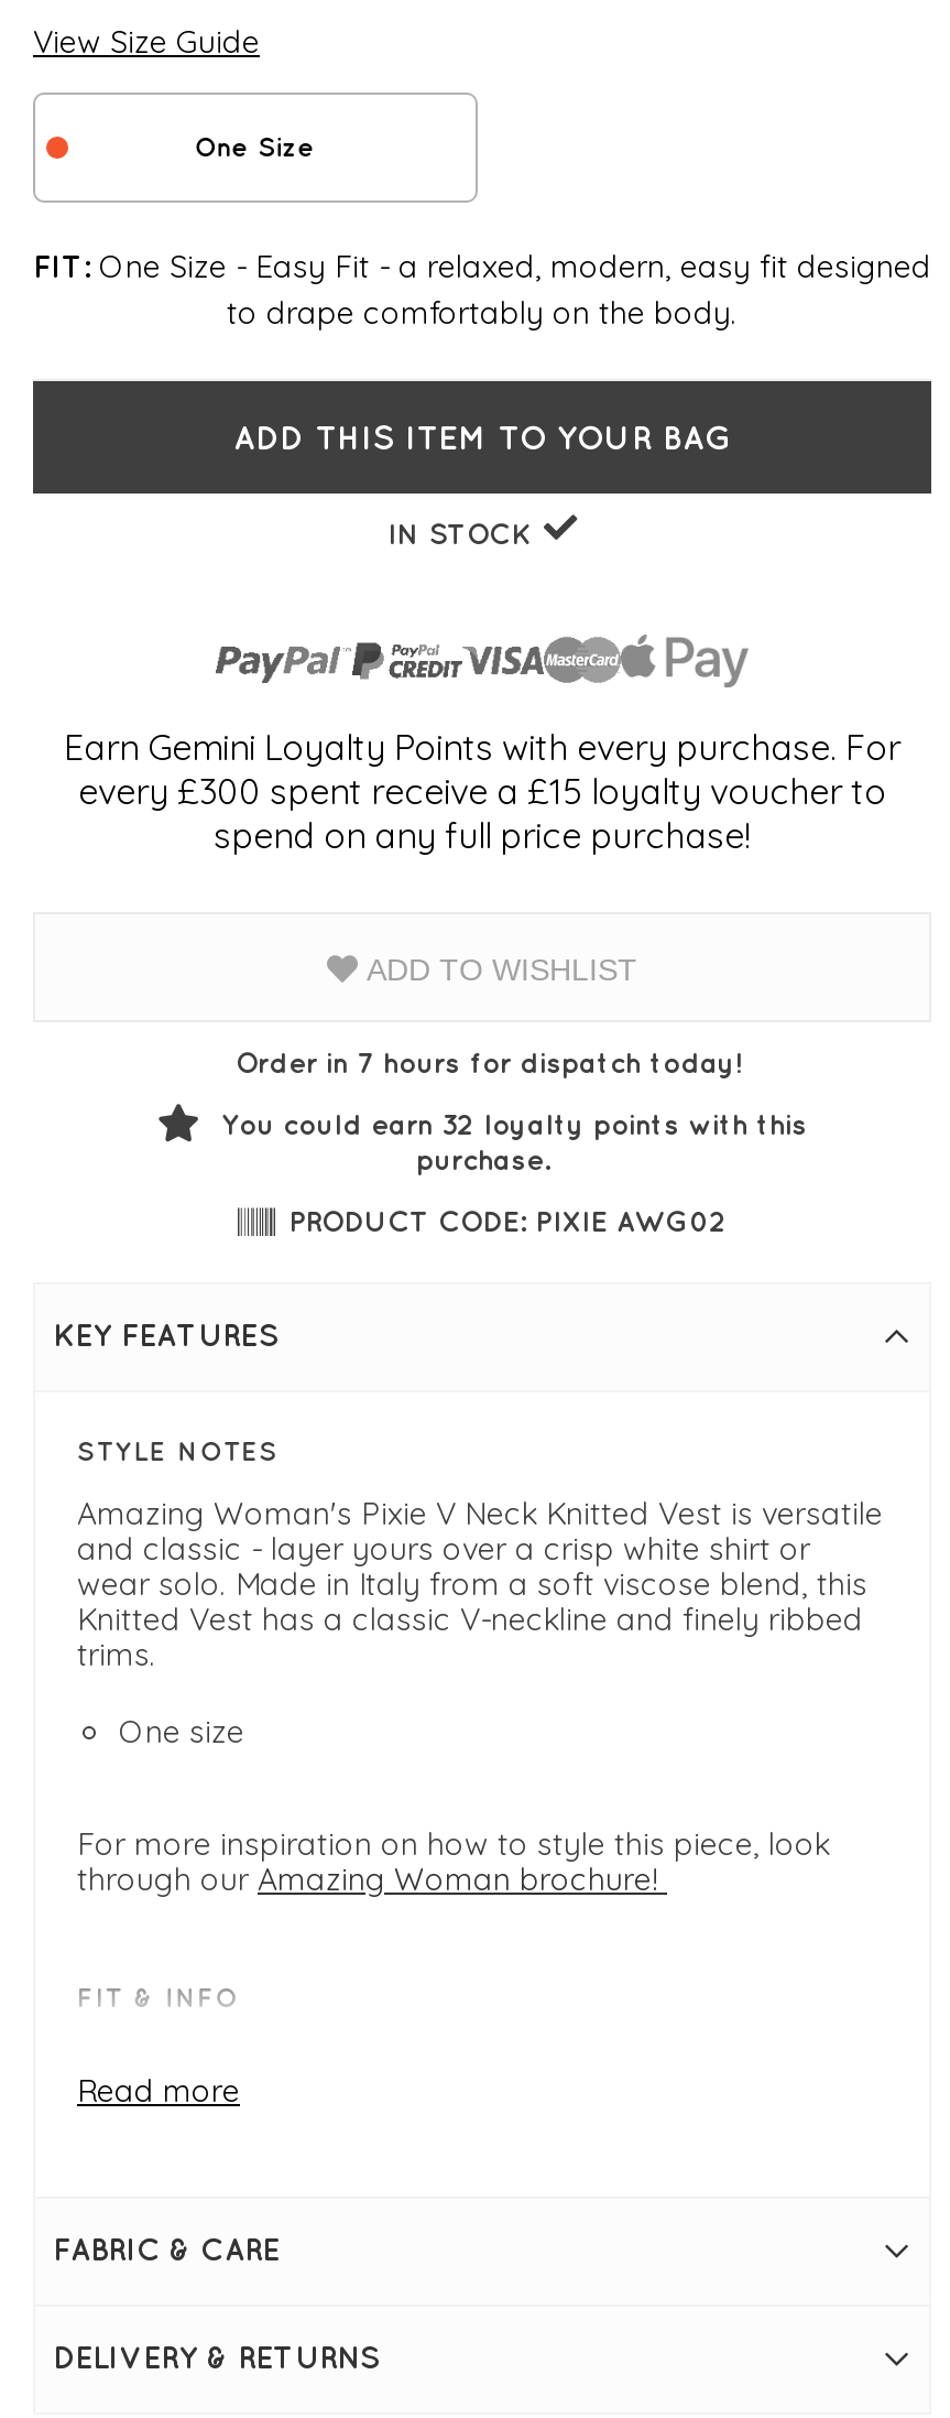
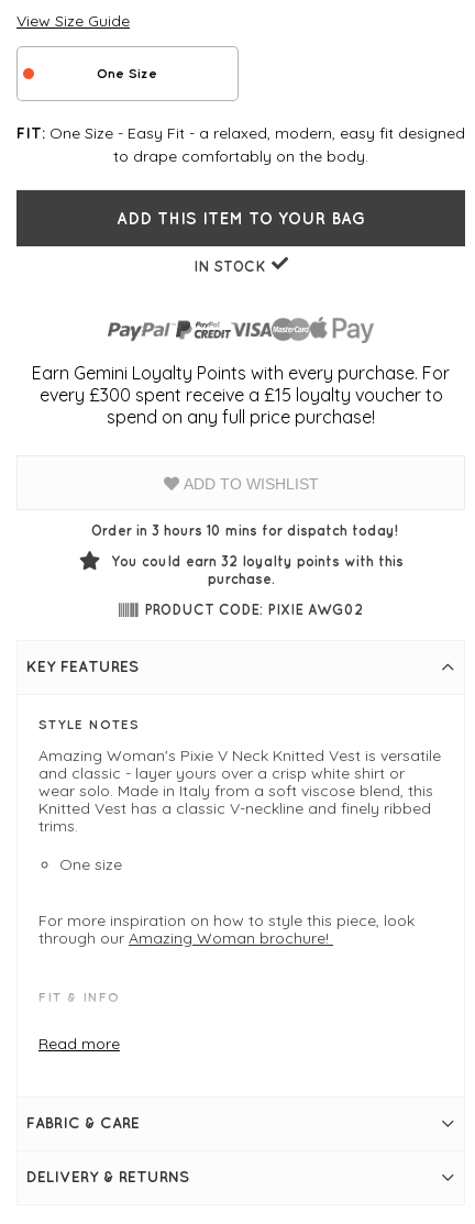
- Order in 7 hours for dispatch today!
+ Order in 3 hours 10 mins for dispatch today!
